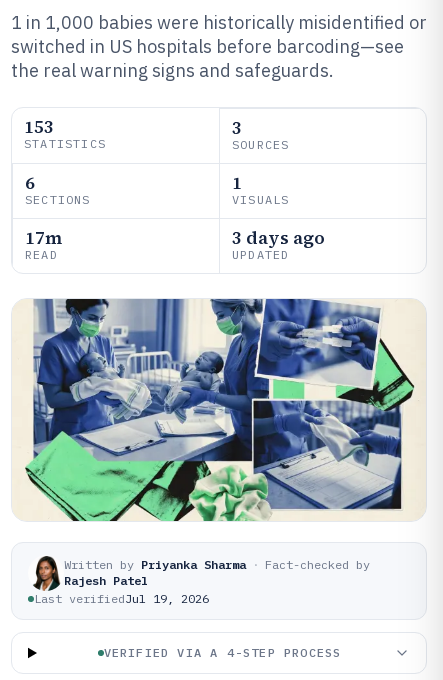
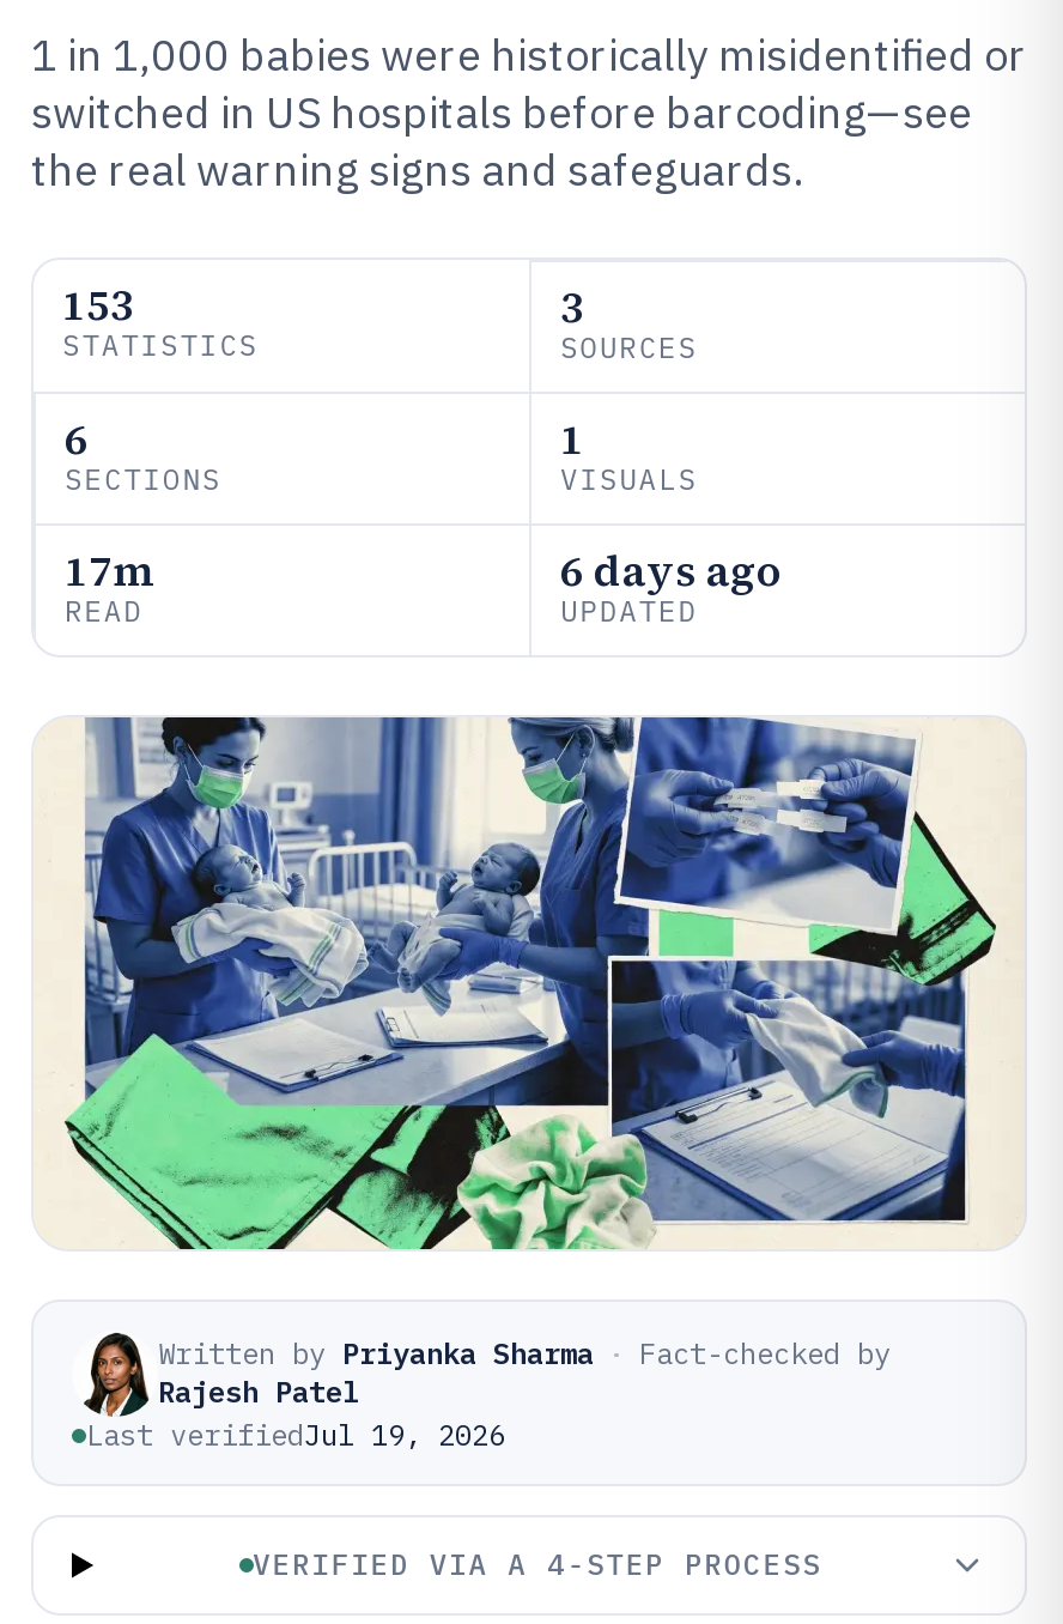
- 3 days ago
+ 6 days ago
